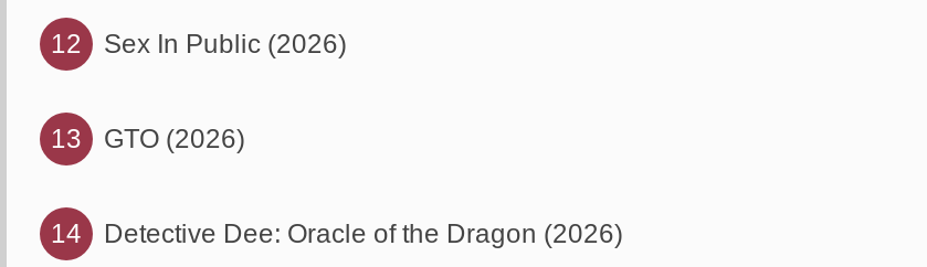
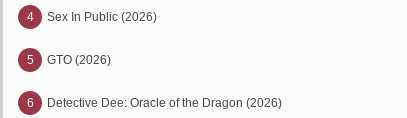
- 12 Sex In Public (2026)
+ 4 Sex In Public (2026)

- 13 GTO (2026)
+ 5 GTO (2026)

- 14 Detective Dee: Oracle of the Dragon (2026)
+ 6 Detective Dee: Oracle of the Dragon (2026)
